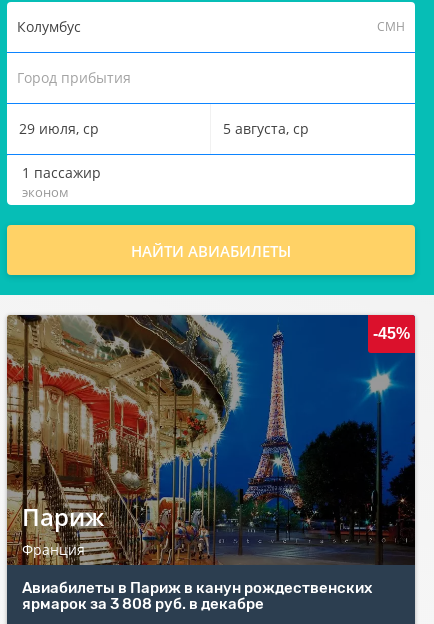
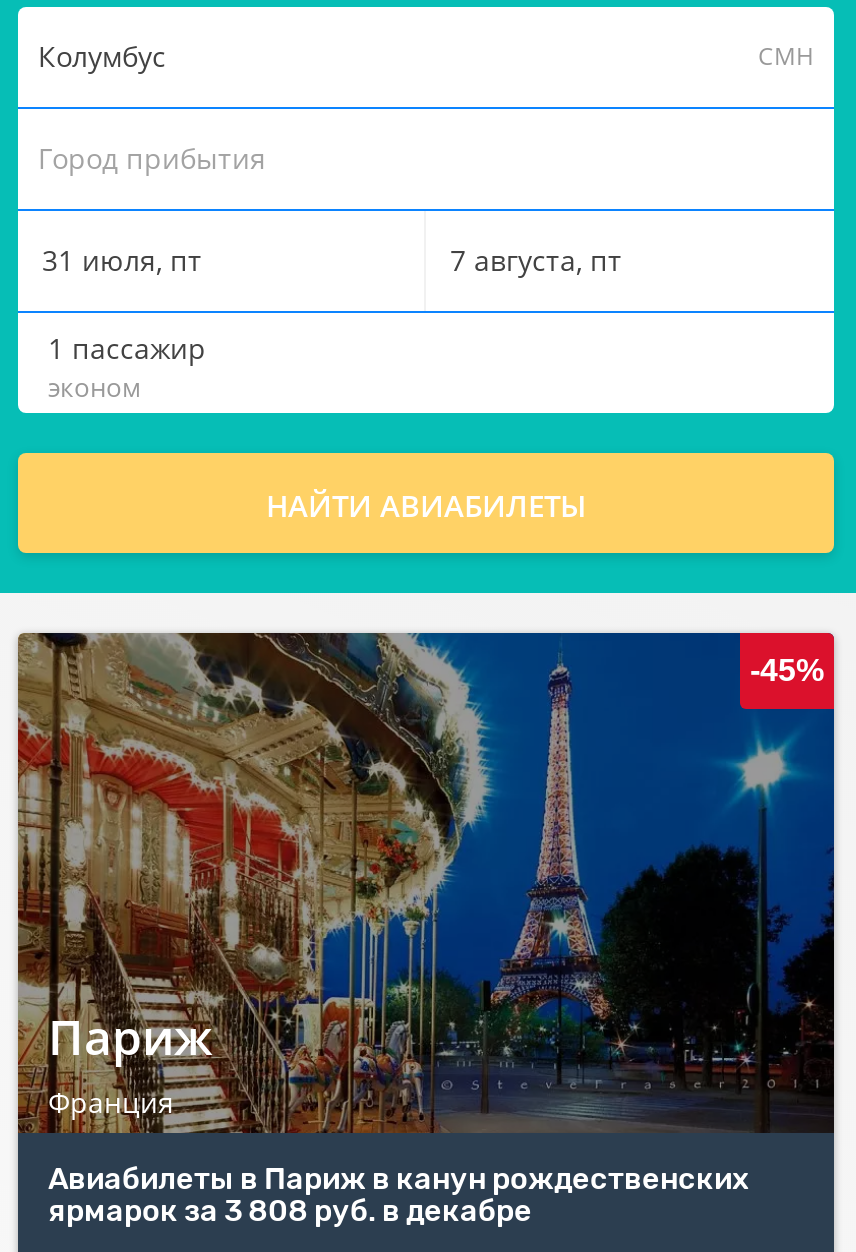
- 29 июля, ср
+ 31 июля, пт

- 5 августа, ср
+ 7 августа, пт
